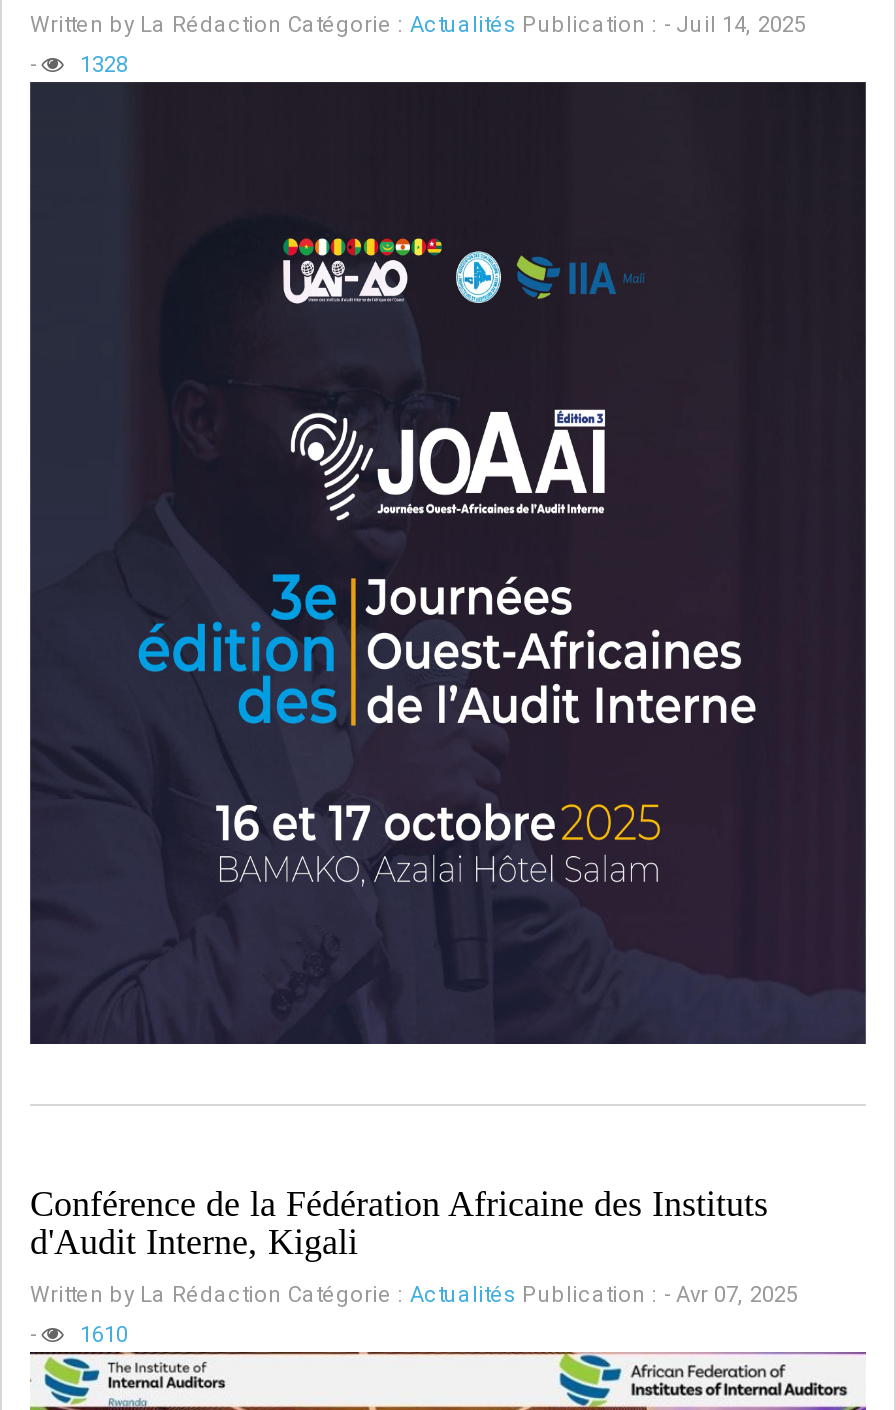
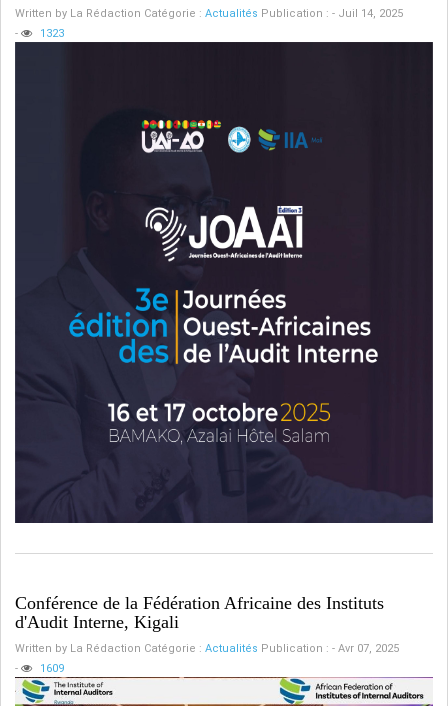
- 1328
+ 1323

- 1610
+ 1609
